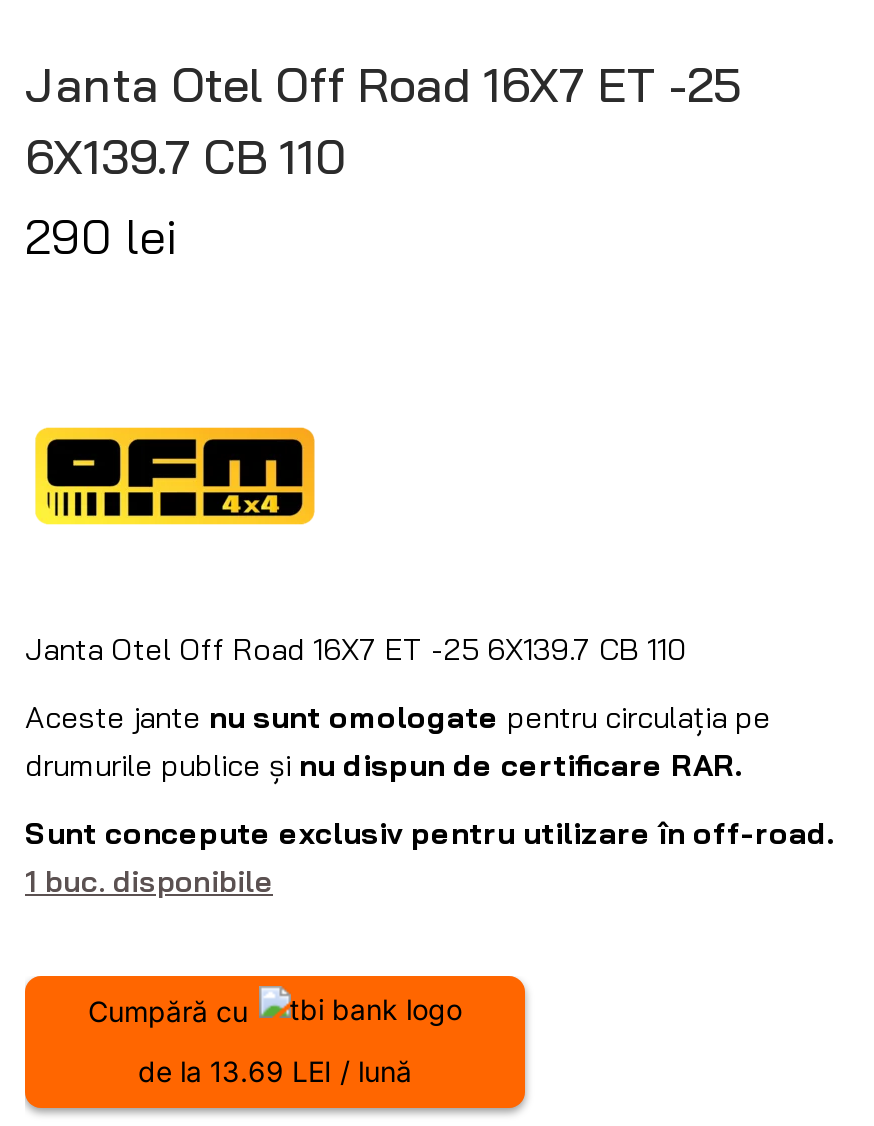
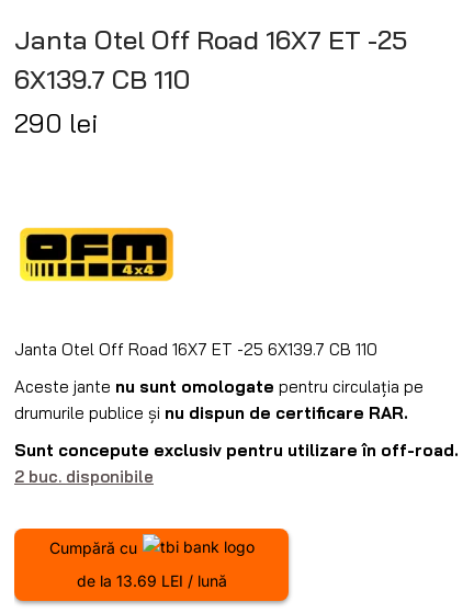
- 1 buc. disponibile
+ 2 buc. disponibile
